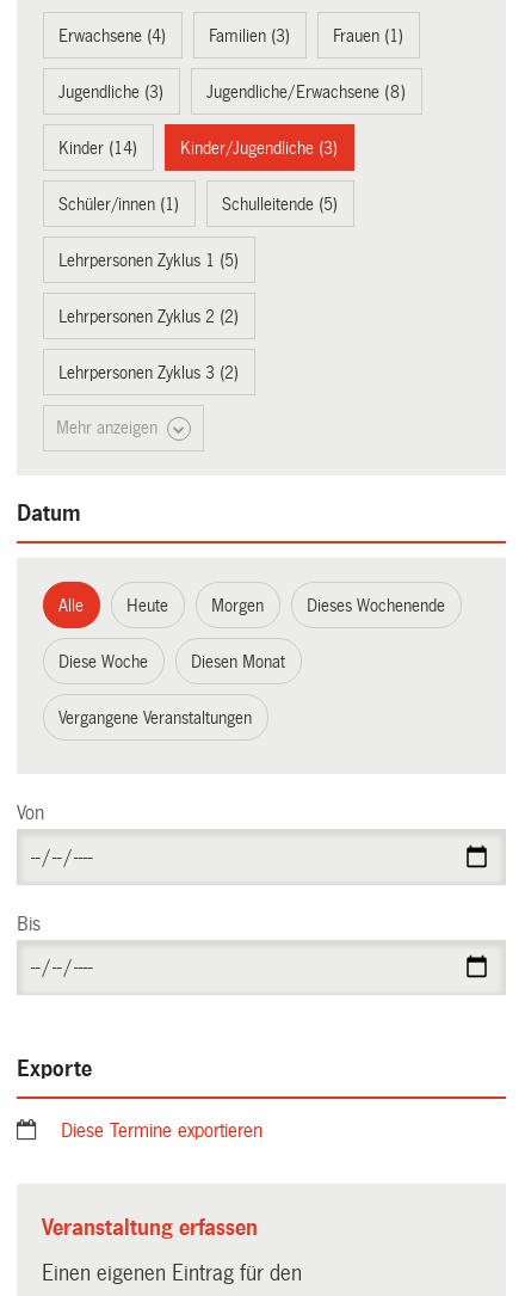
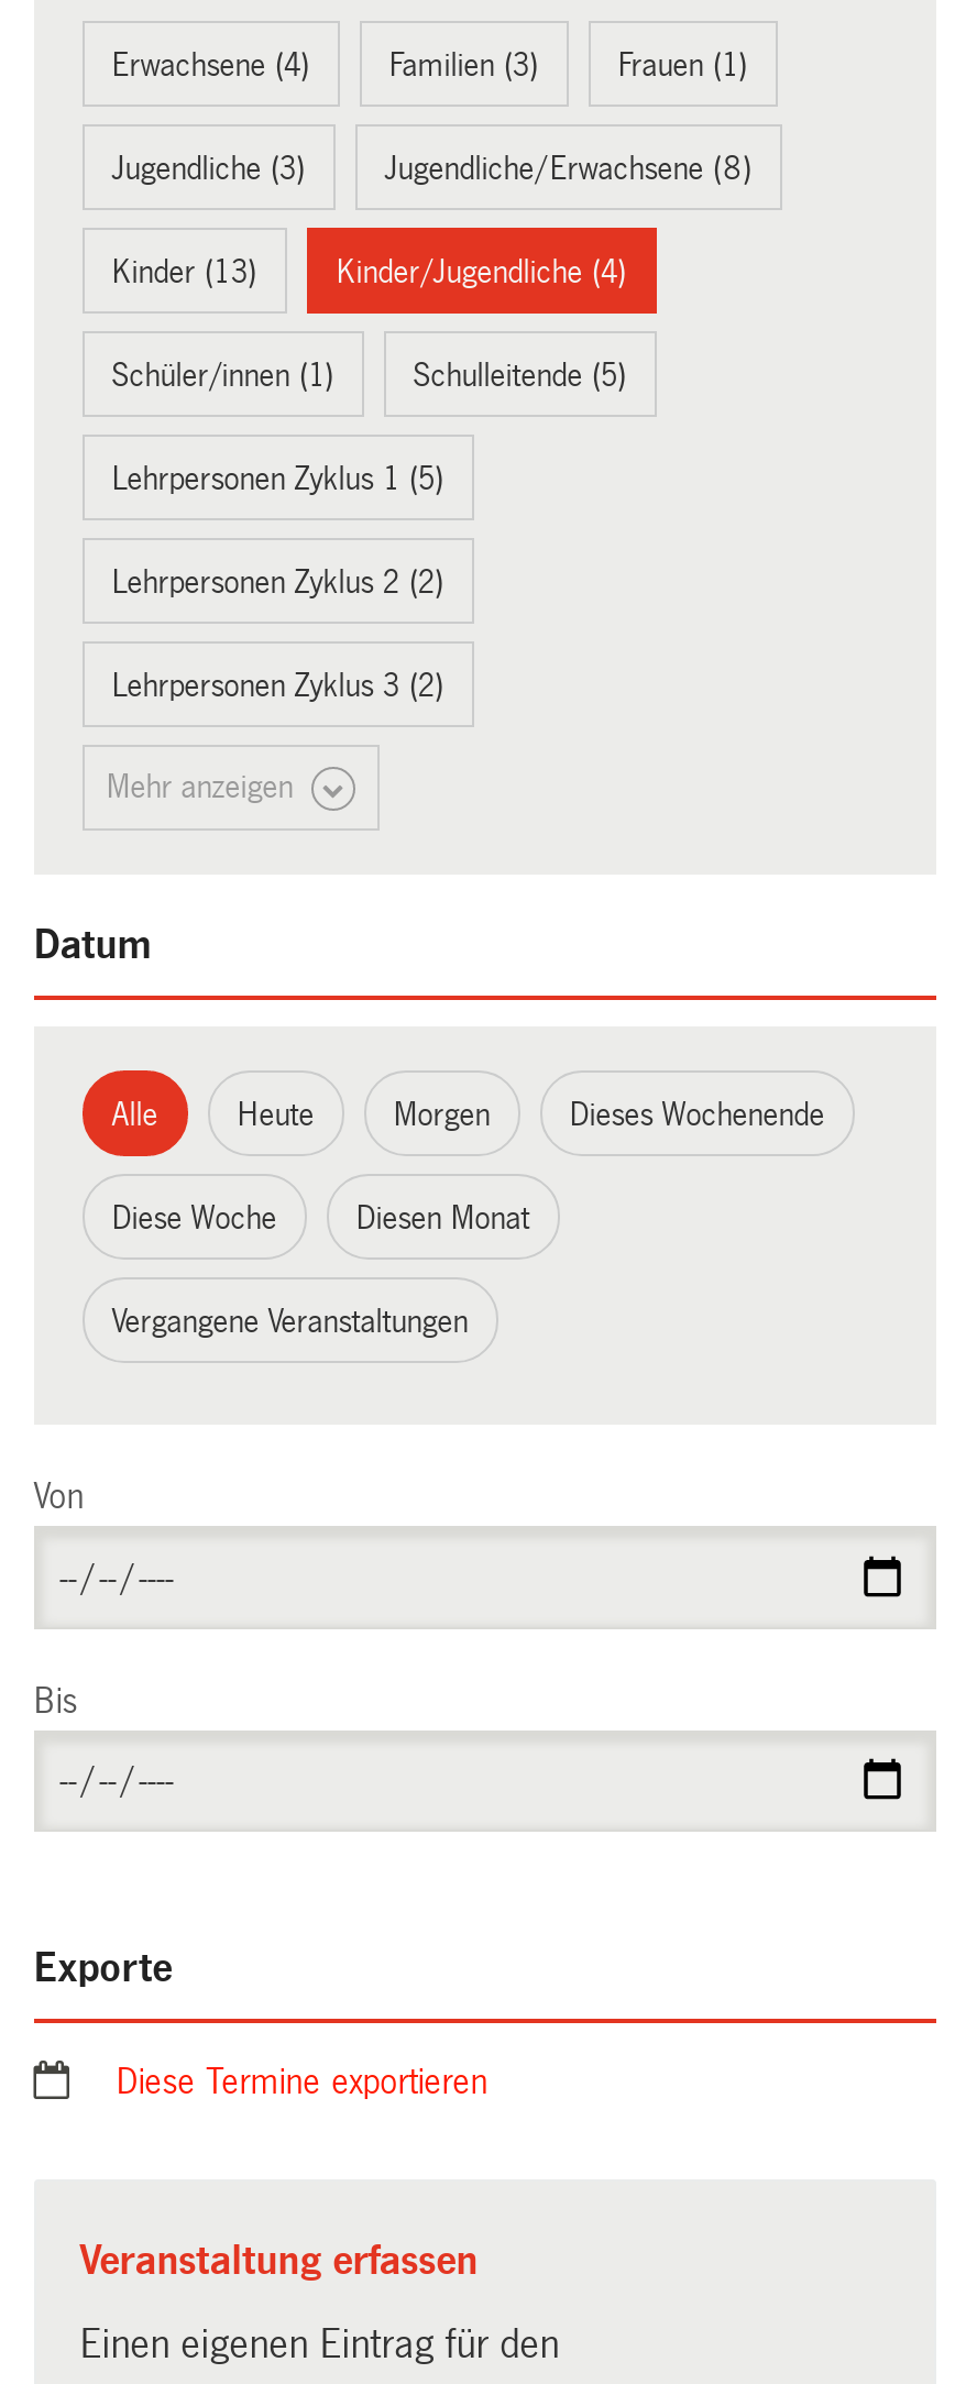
- Kinder (14)
+ Kinder (13)

- Kinder/Jugendliche (3)
+ Kinder/Jugendliche (4)
